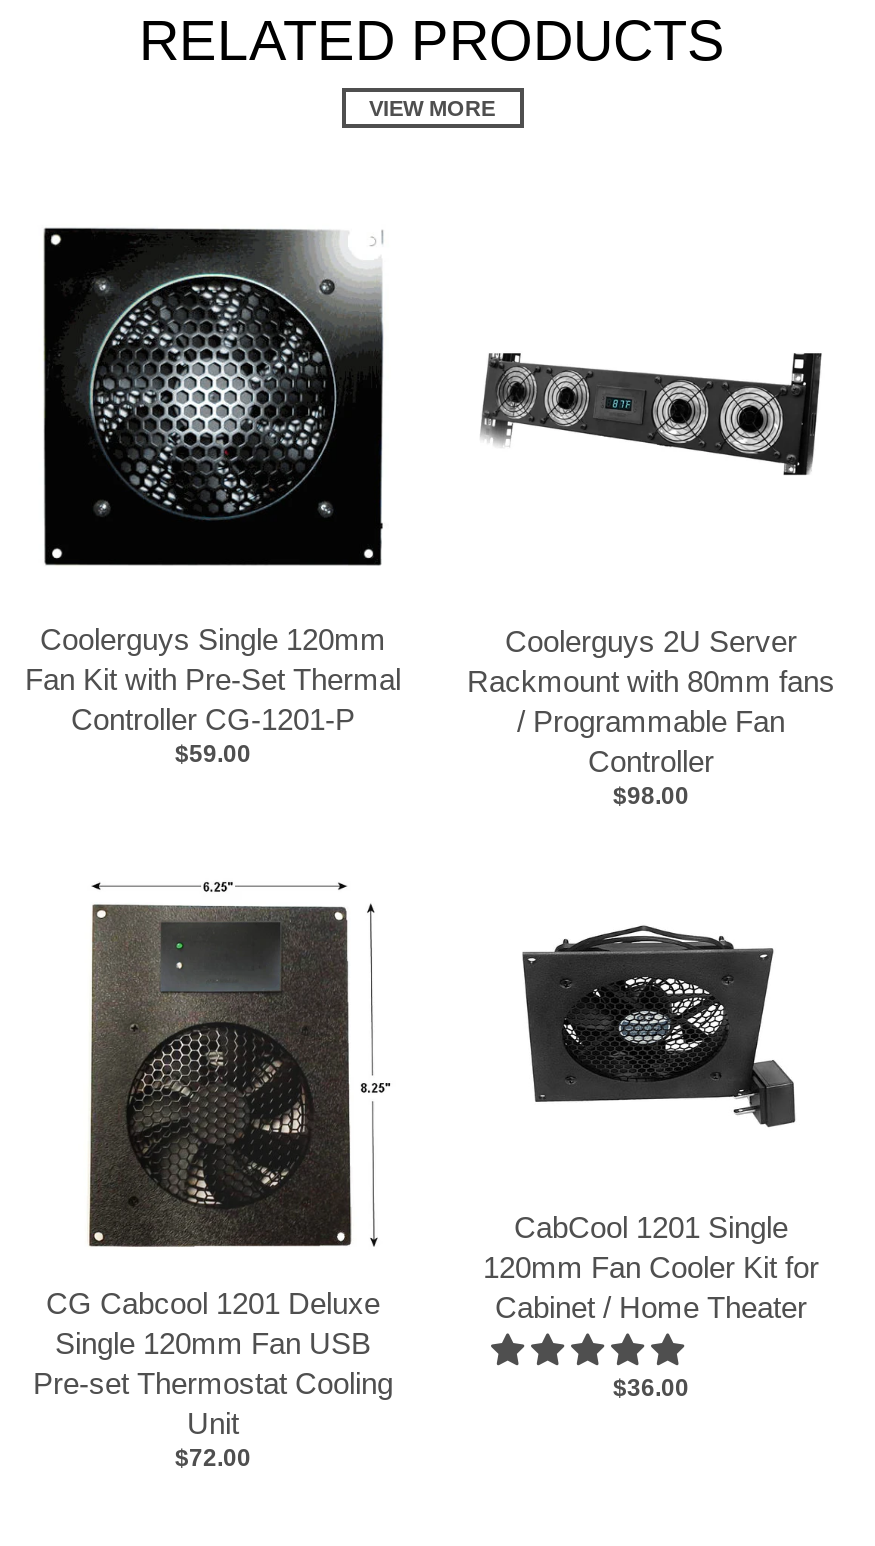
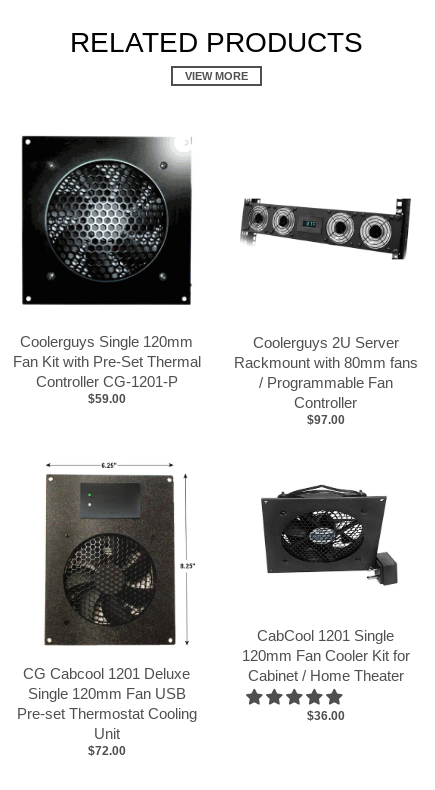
- $98.00
+ $97.00
